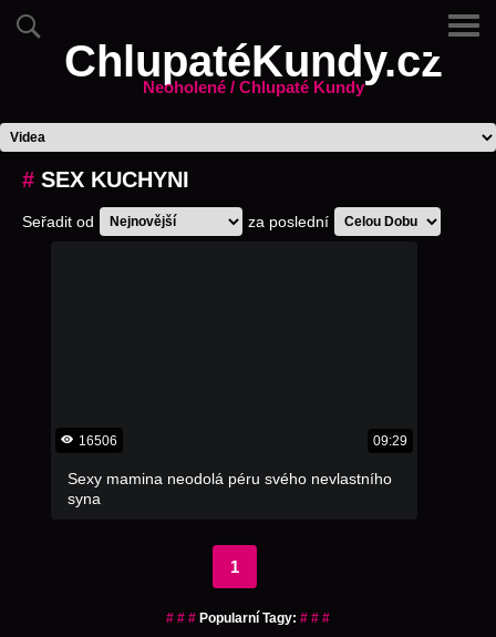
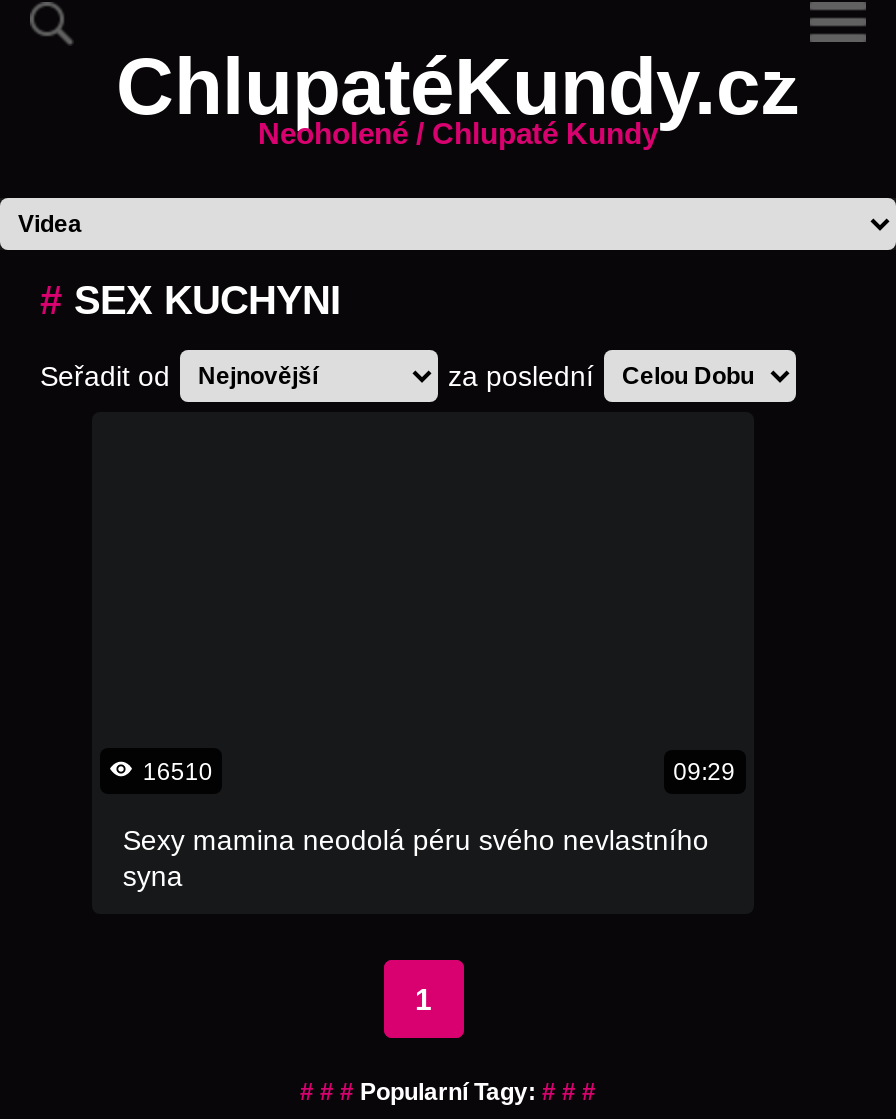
- 16506
+ 16510
